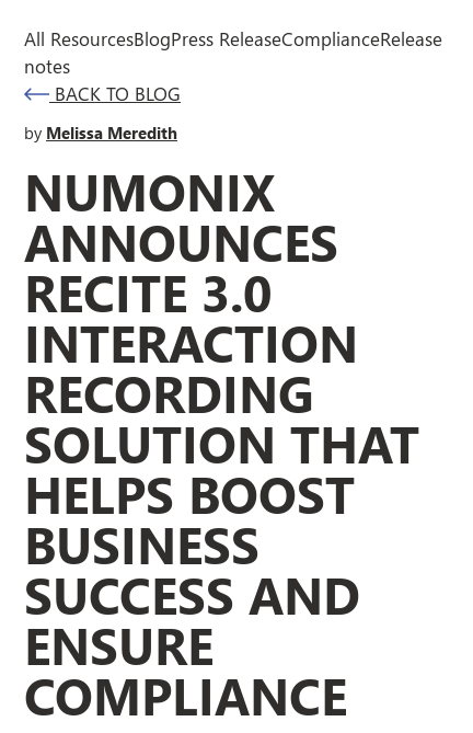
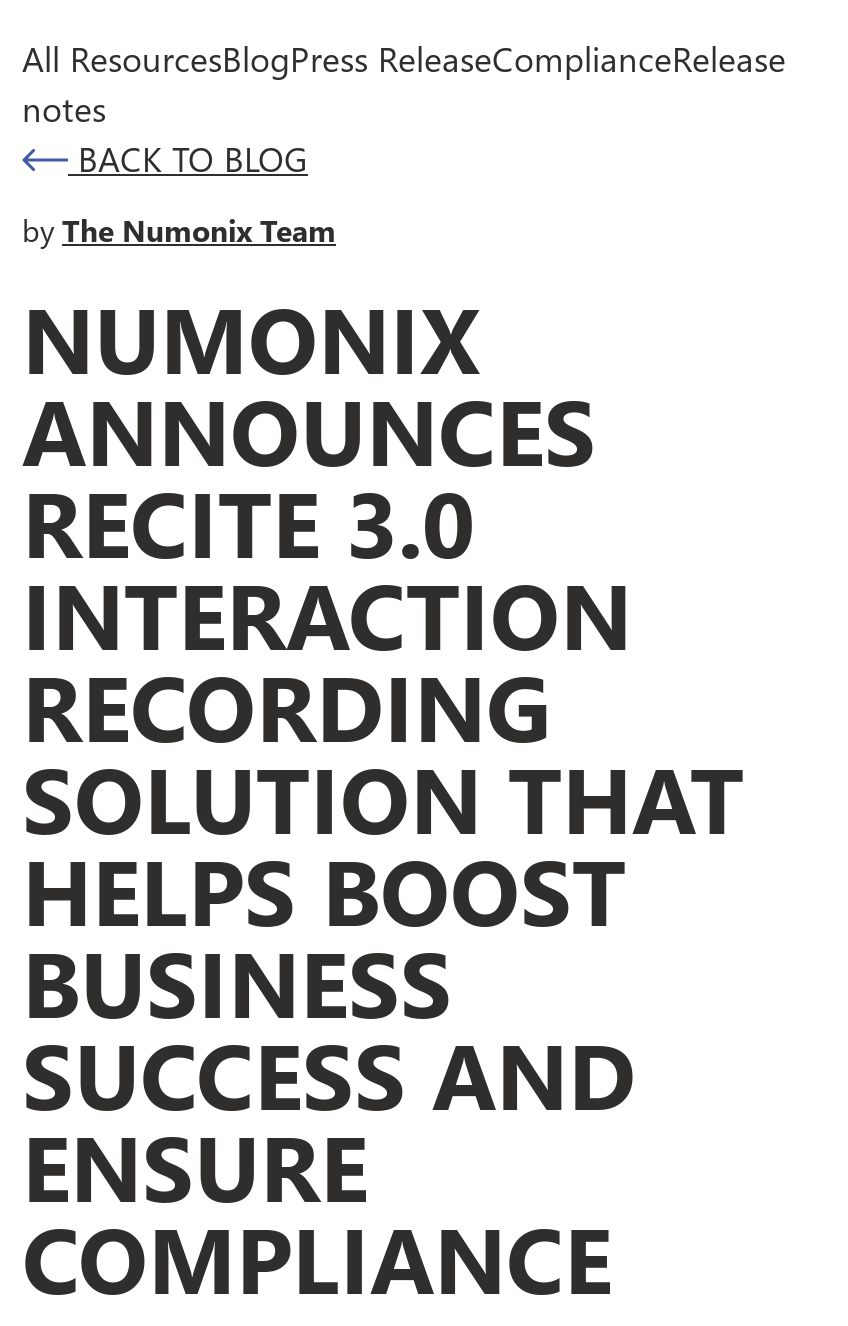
- by Melissa Meredith
+ by The Numonix Team
